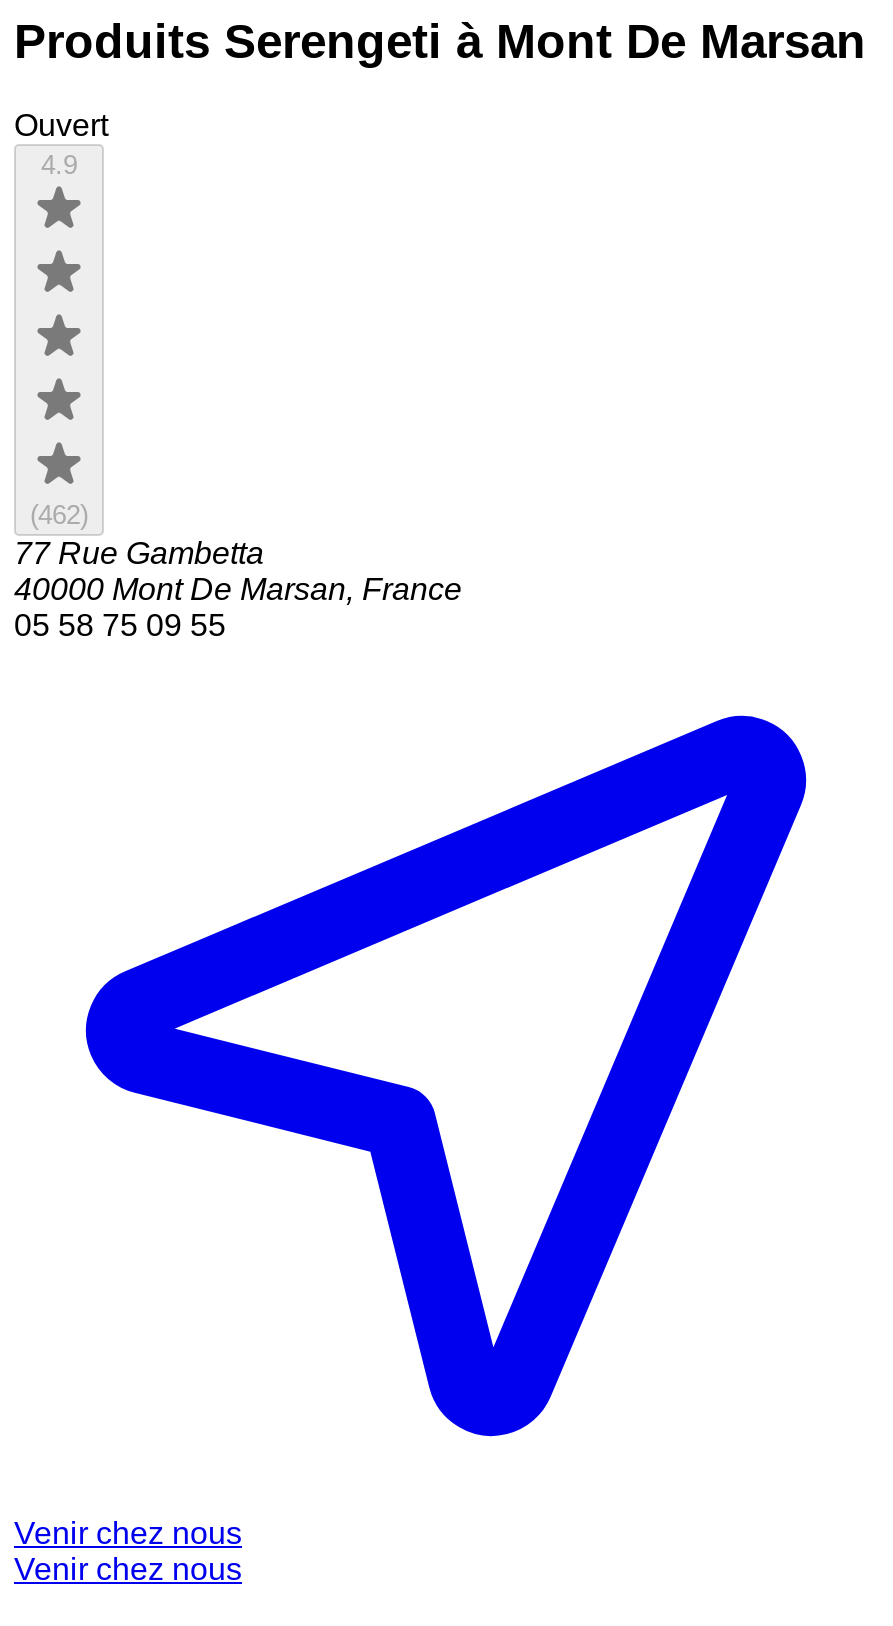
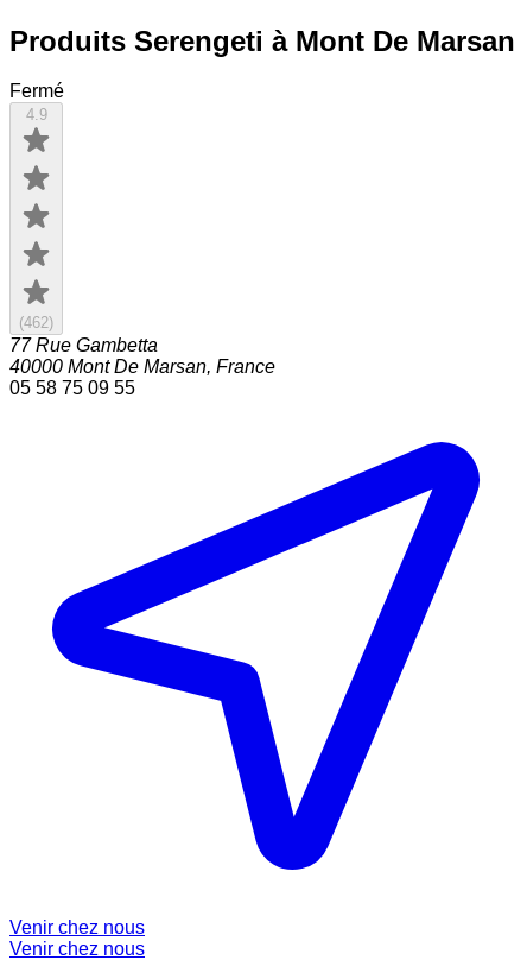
- Ouvert
+ Fermé
